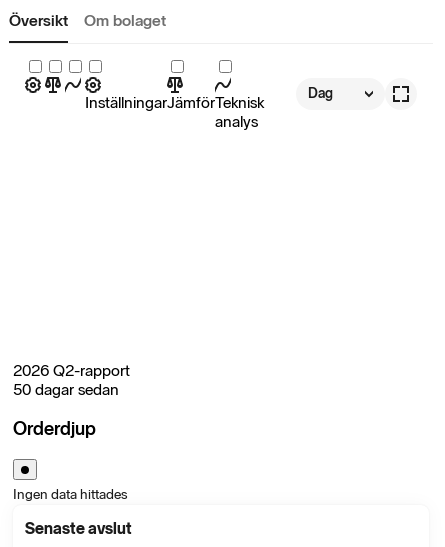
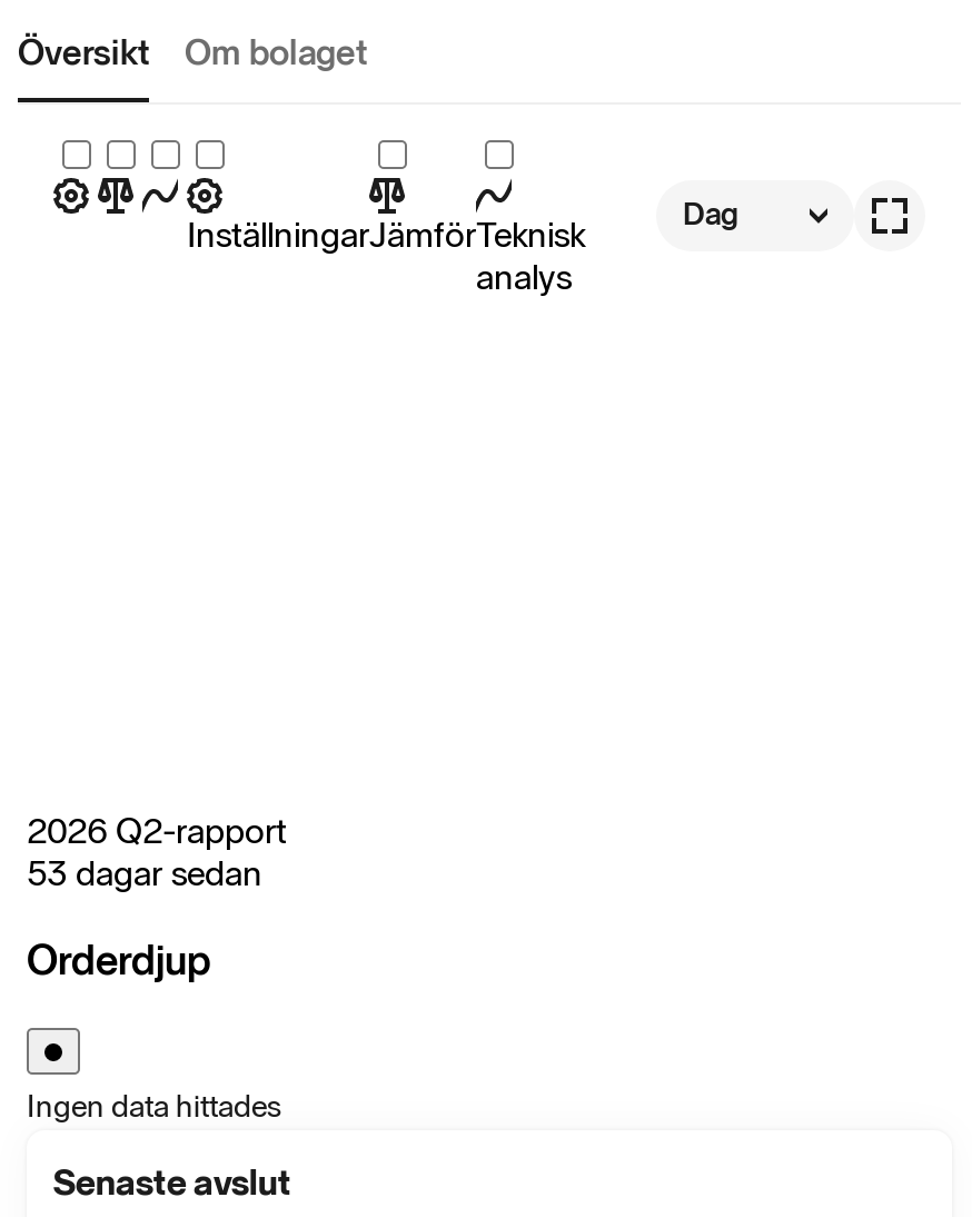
- 50 dagar sedan
+ 53 dagar sedan
